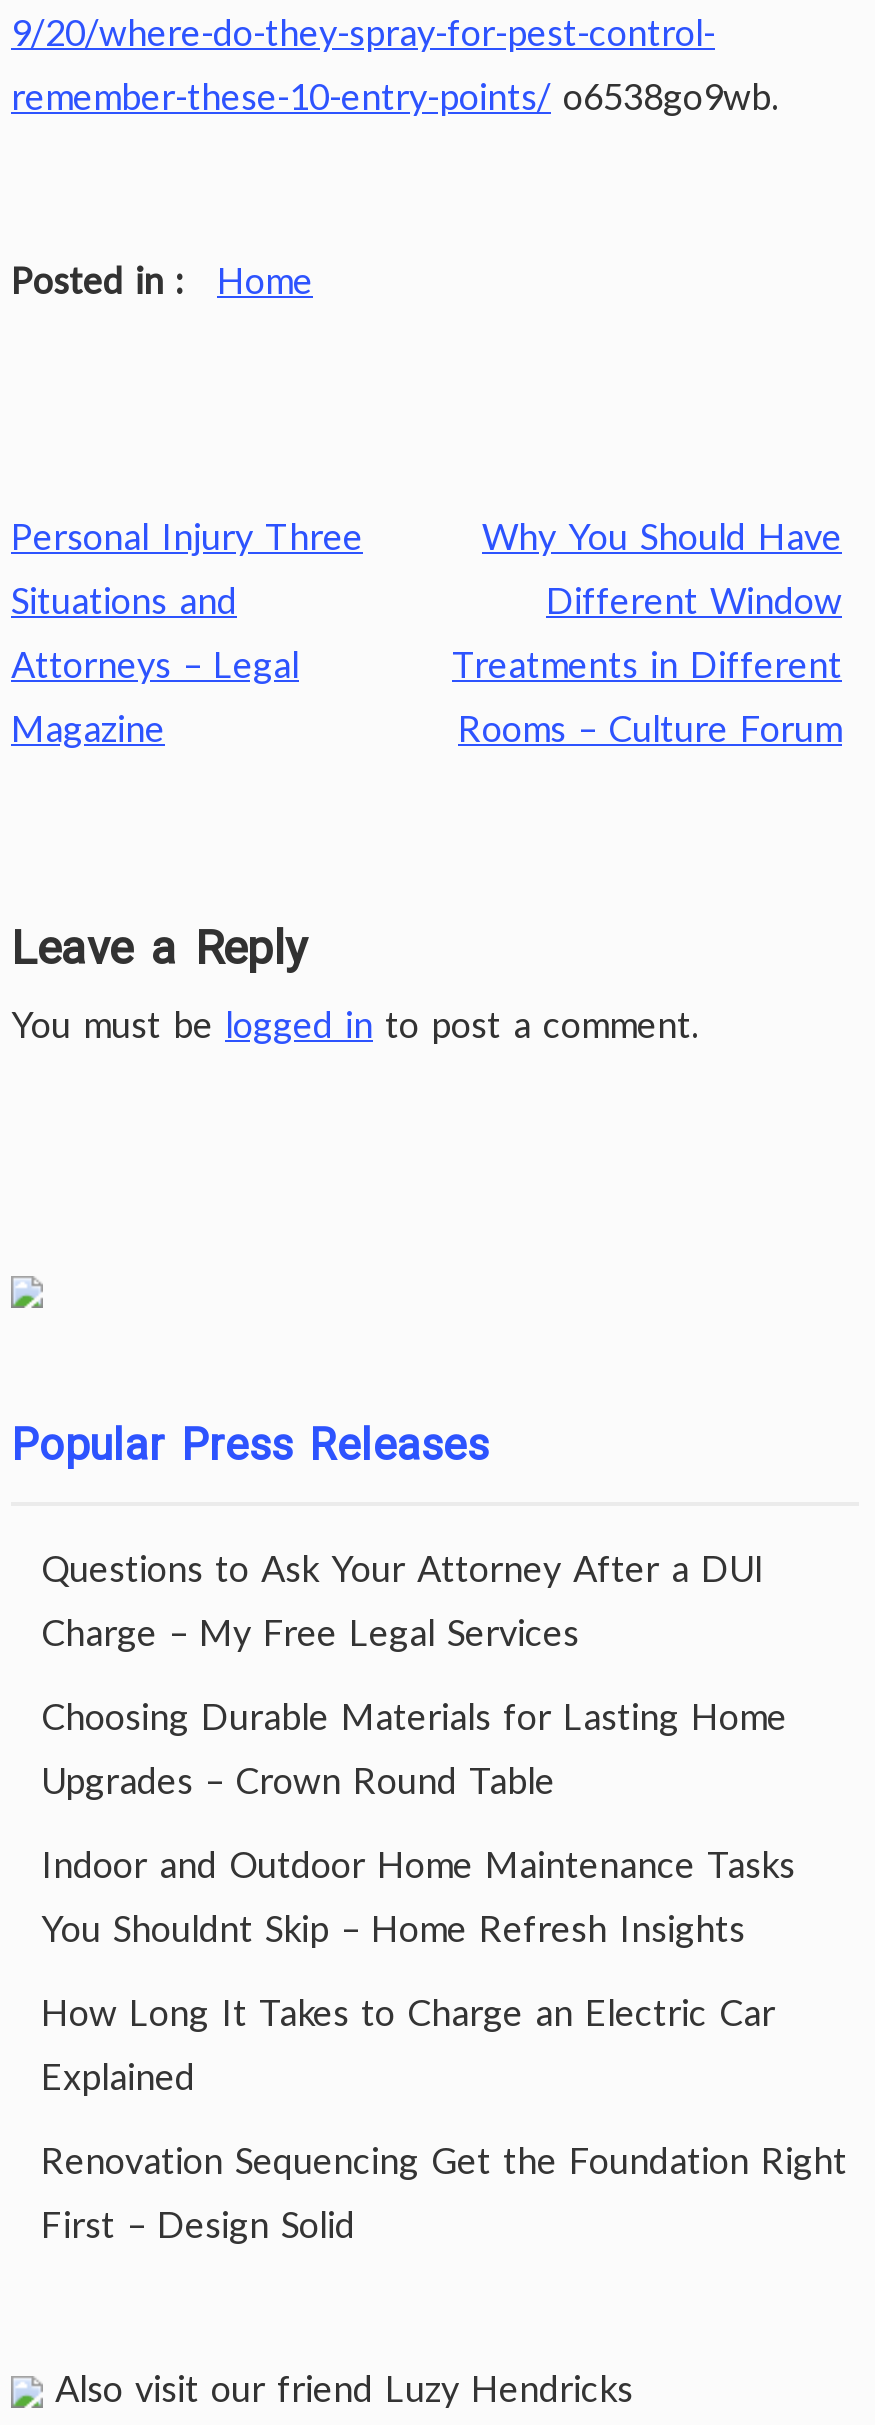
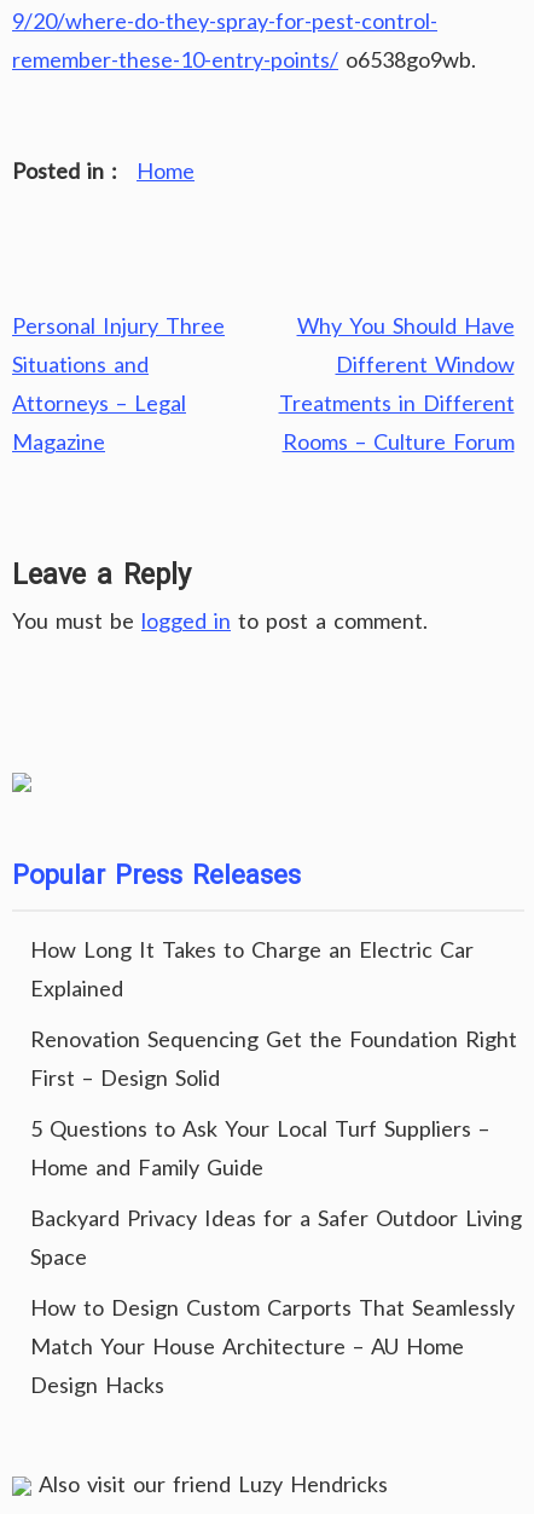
- Questions to Ask Your Attorney After a DUI
- Charge – My Free Legal Services
- Choosing Durable Materials for Lasting Home
- Upgrades – Crown Round Table
- Indoor and Outdoor Home Maintenance Tasks
- You Shouldnt Skip – Home Refresh Insights

moved up: How Long It Takes to Charge an Electric Car | Explained | Renovation Sequencing Get the Foundation Right | First – Design Solid

+ 5 Questions to Ask Your Local Turf Suppliers –
+ Home and Family Guide
+ Backyard Privacy Ideas for a Safer Outdoor Living
+ Space
+ How to Design Custom Carports That Seamlessly
+ Match Your House Architecture – AU Home
+ Design Hacks
